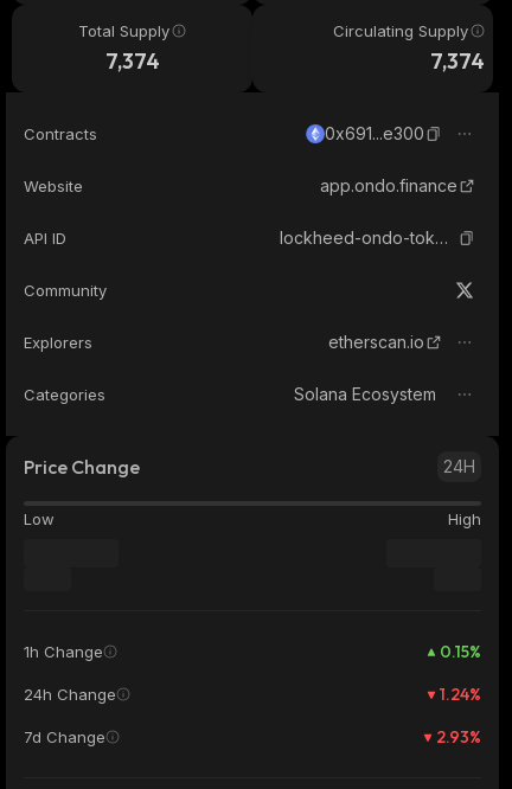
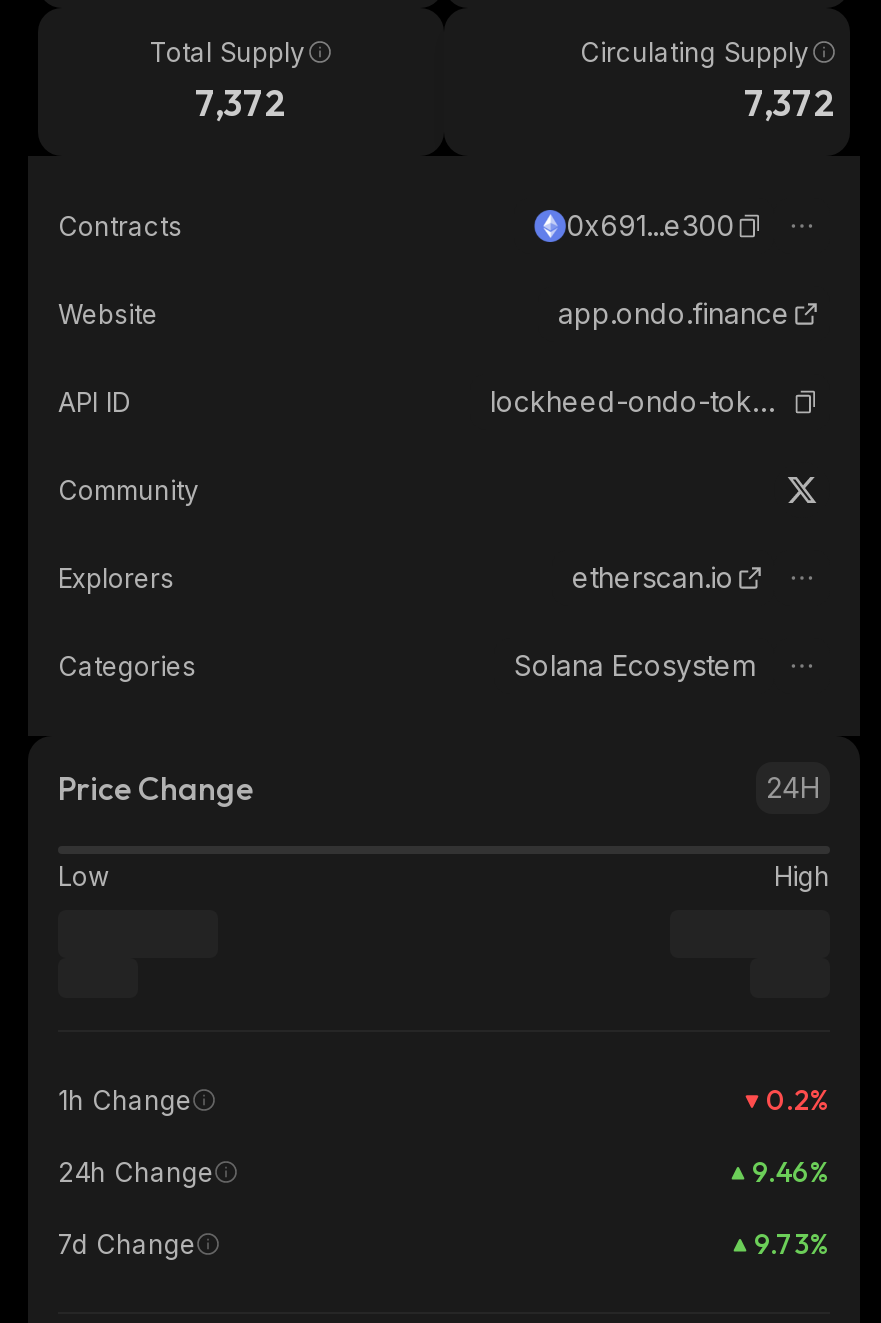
- 7,374
+ 7,372

- 7,374
+ 7,372

- 0.15%
+ 0.2%

- 1.24%
+ 9.46%

- 2.93%
+ 9.73%
